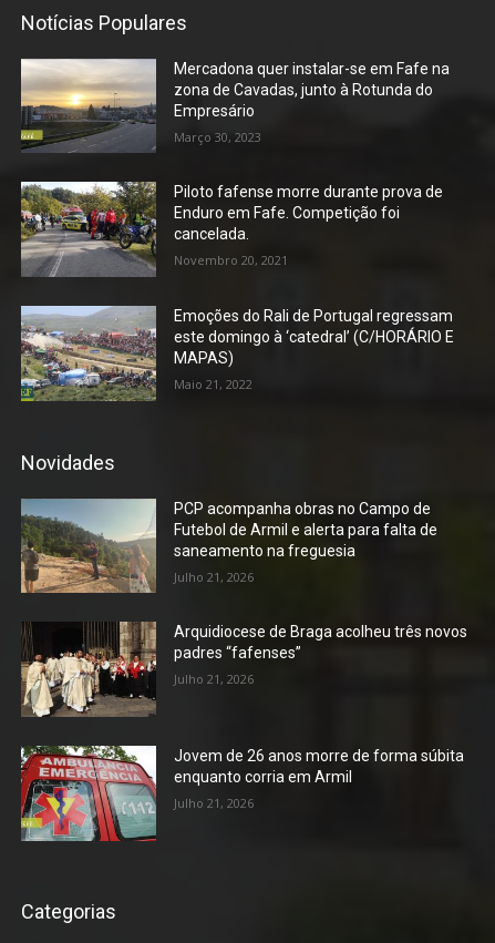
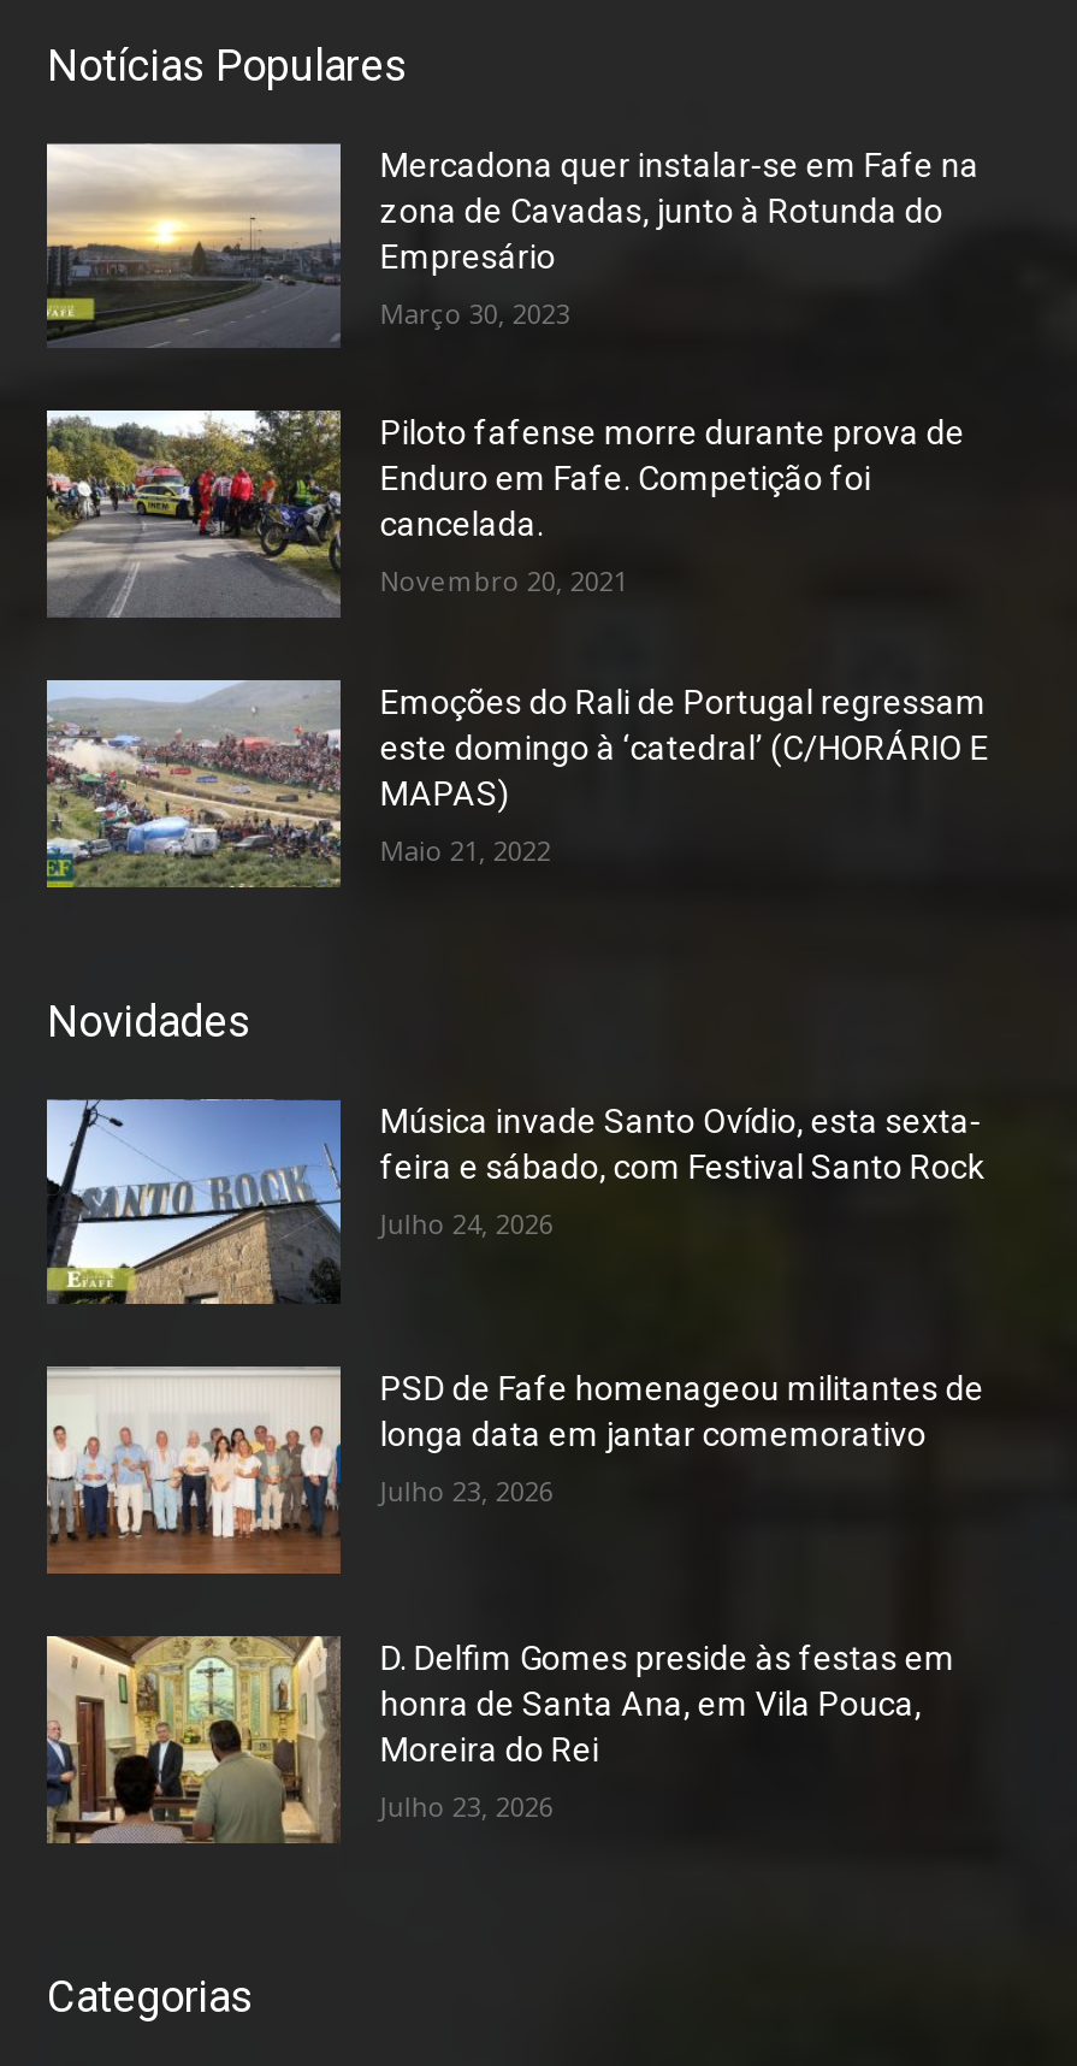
- [image]
- PCP acompanha obras no Campo de
- Futebol de Armil e alerta para falta de
- saneamento na freguesia
+ [image]
+ Música invade Santo Ovídio, esta sexta-
+ feira e sábado, com Festival Santo Rock

- Julho 21, 2026
+ Julho 24, 2026

- [image]
- Arquidiocese de Braga acolheu três novos
- padres “fafenses”
+ [image]
+ PSD de Fafe homenageou militantes de
+ longa data em jantar comemorativo

- Julho 21, 2026
+ Julho 23, 2026

- [image]
- Jovem de 26 anos morre de forma súbita
- enquanto corria em Armil
+ [image]
+ D. Delfim Gomes preside às festas em
+ honra de Santa Ana, em Vila Pouca,
+ Moreira do Rei

- Julho 21, 2026
+ Julho 23, 2026
